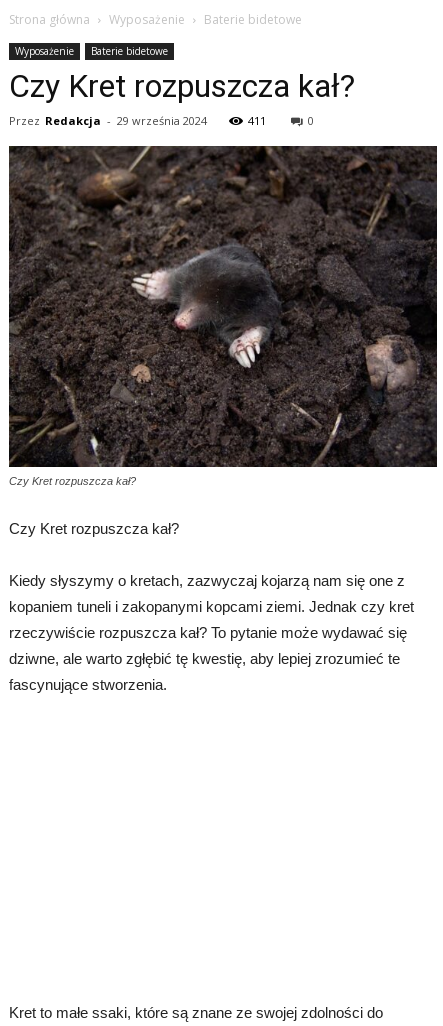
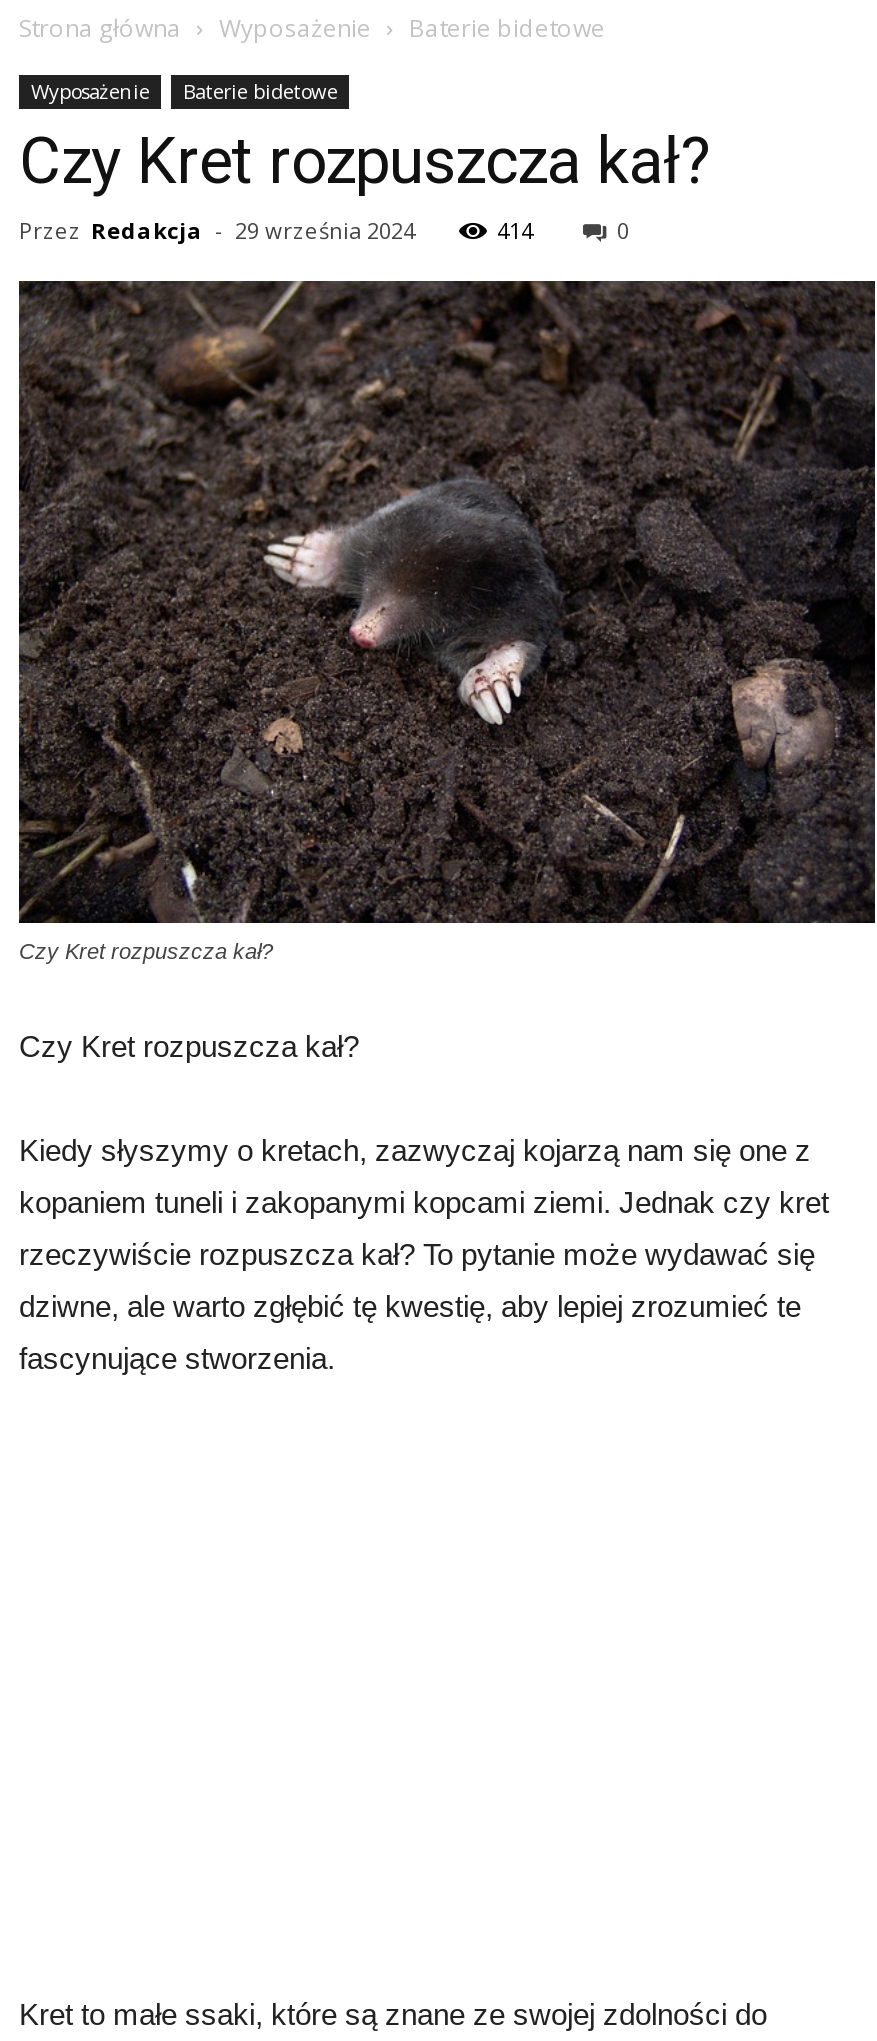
- 411
+ 414
